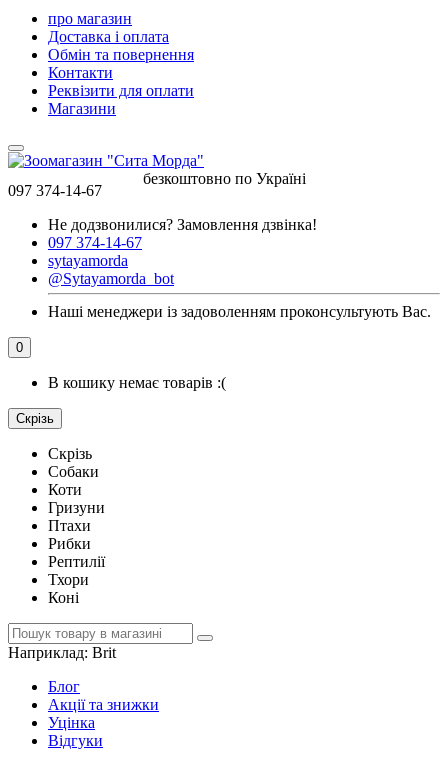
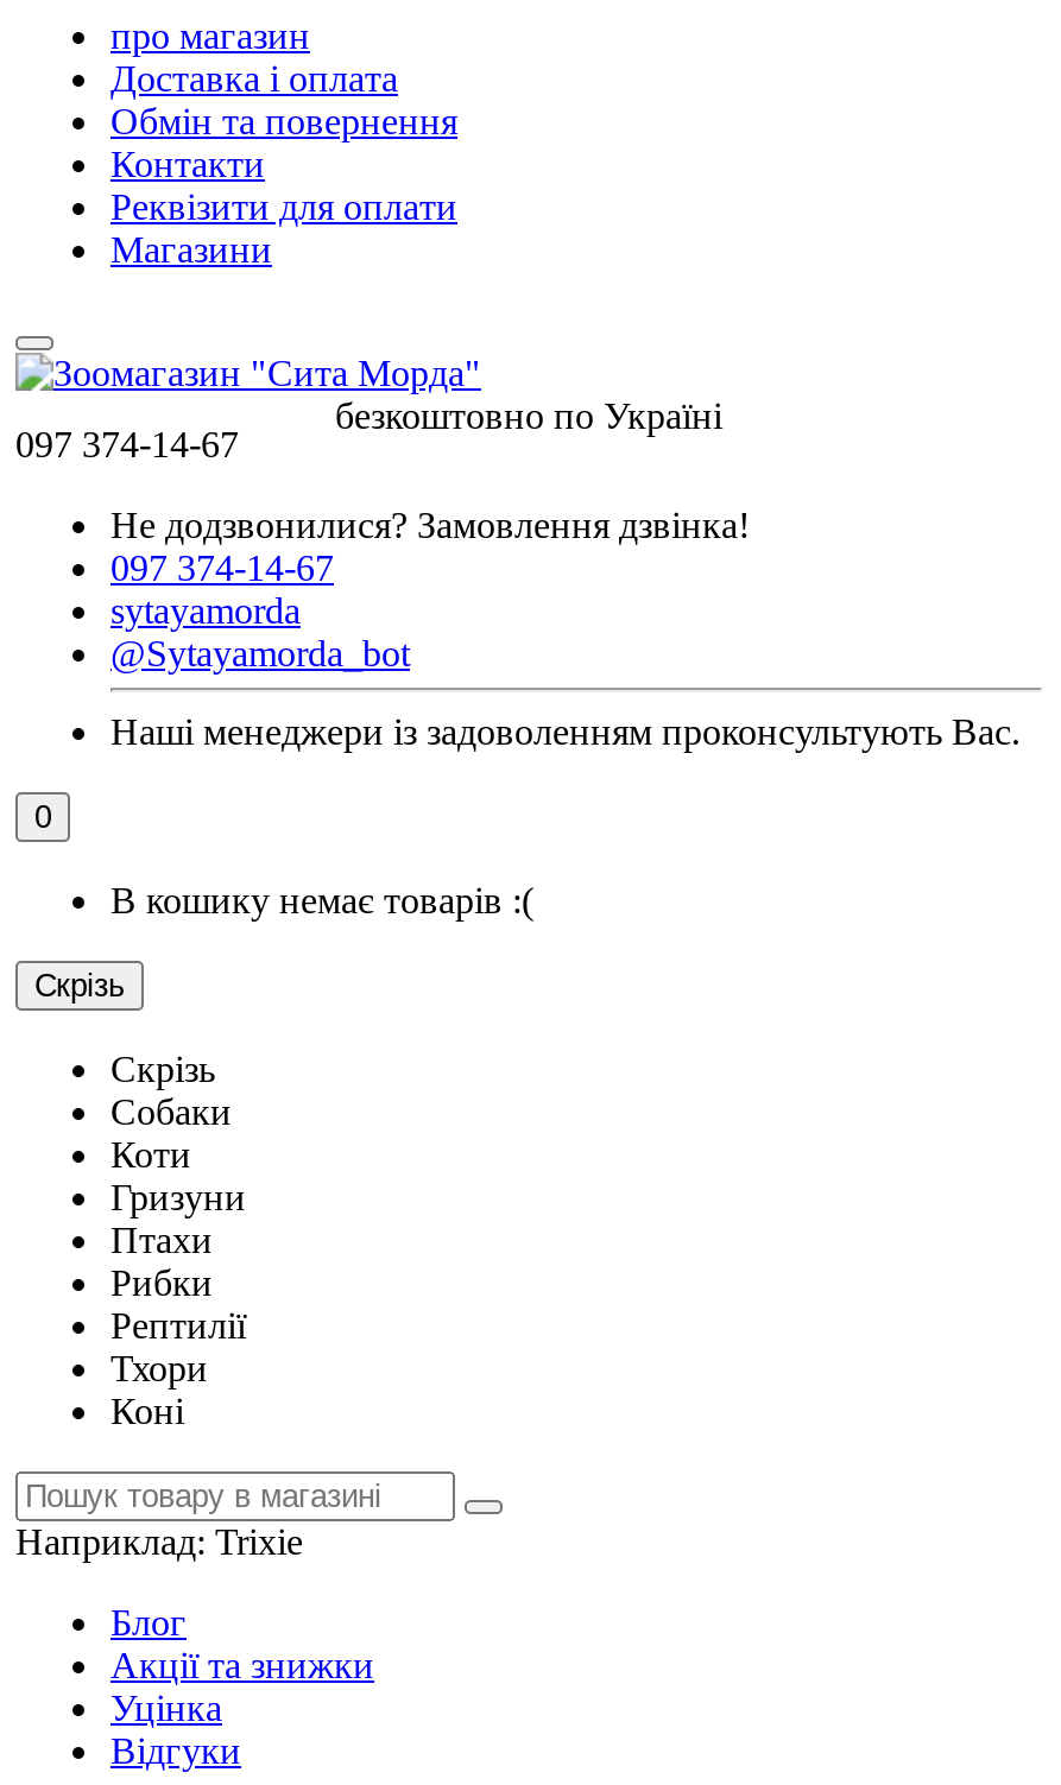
- Наприклад:Brit
+ Наприклад:Trixie
